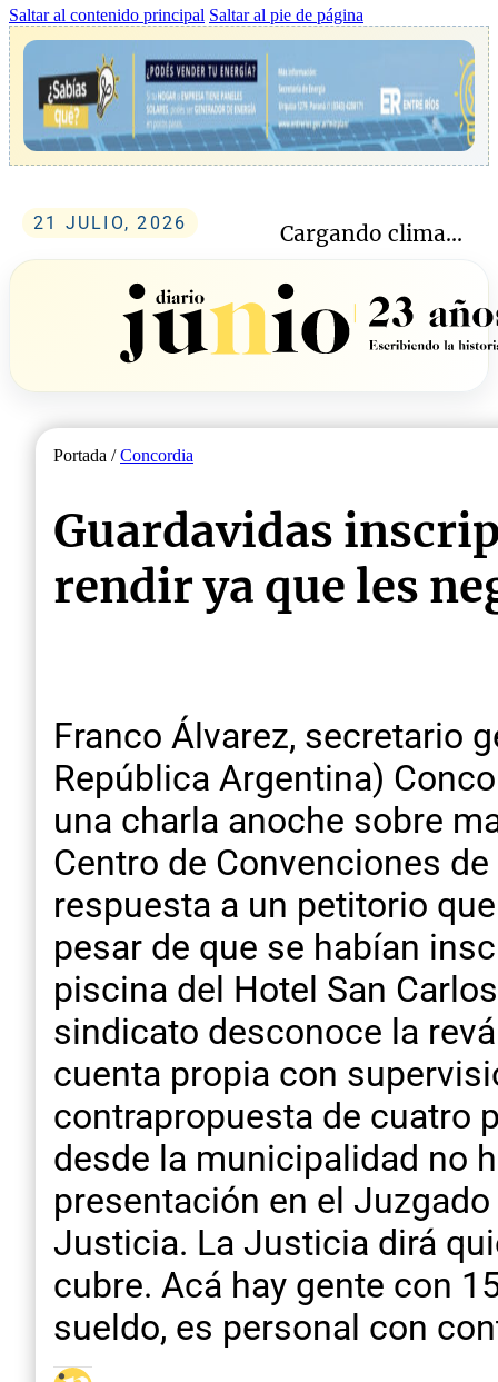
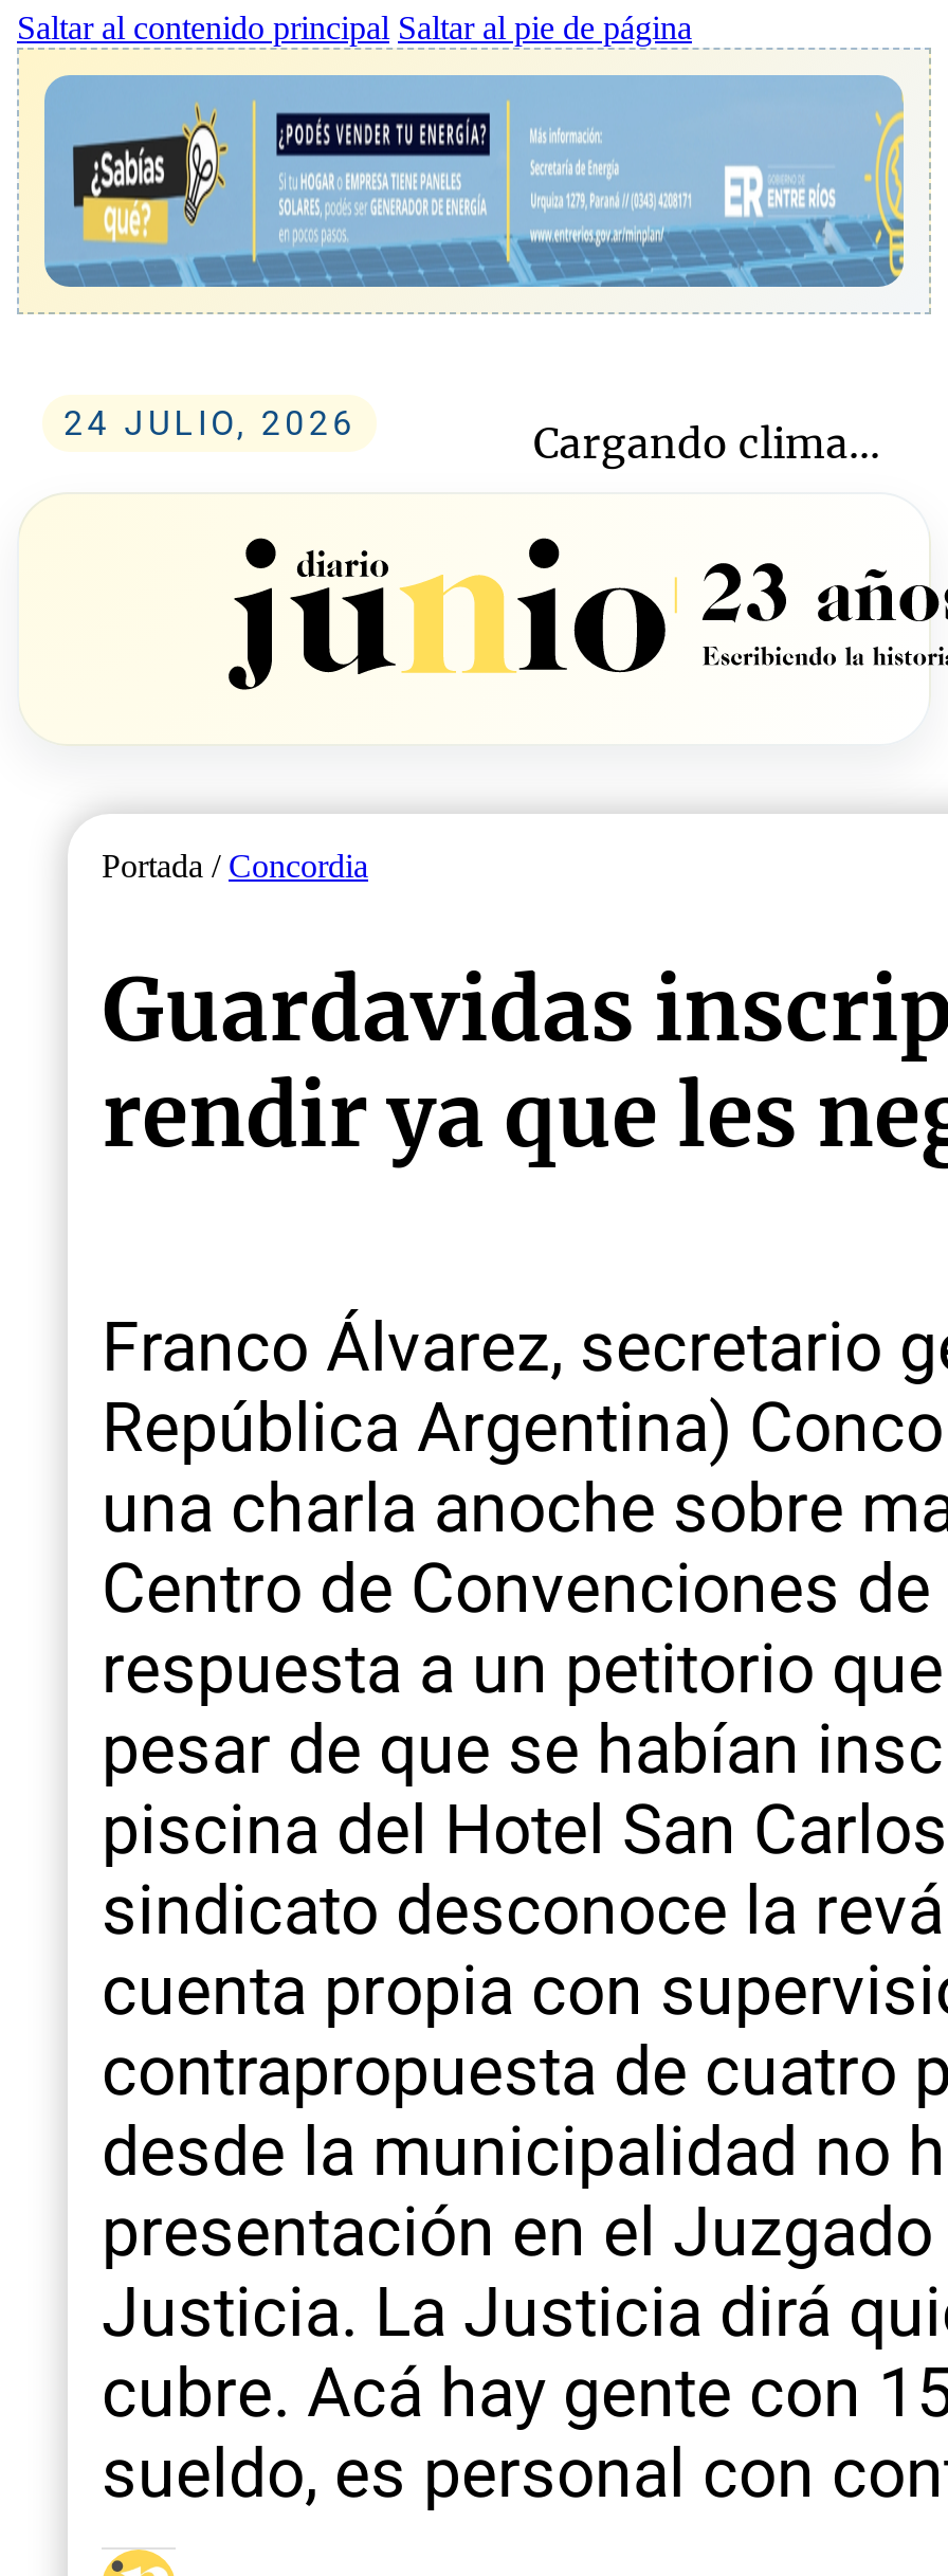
- 21 JULIO, 2026
+ 24 JULIO, 2026
